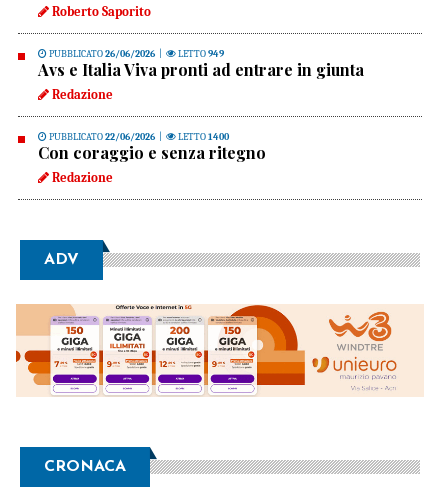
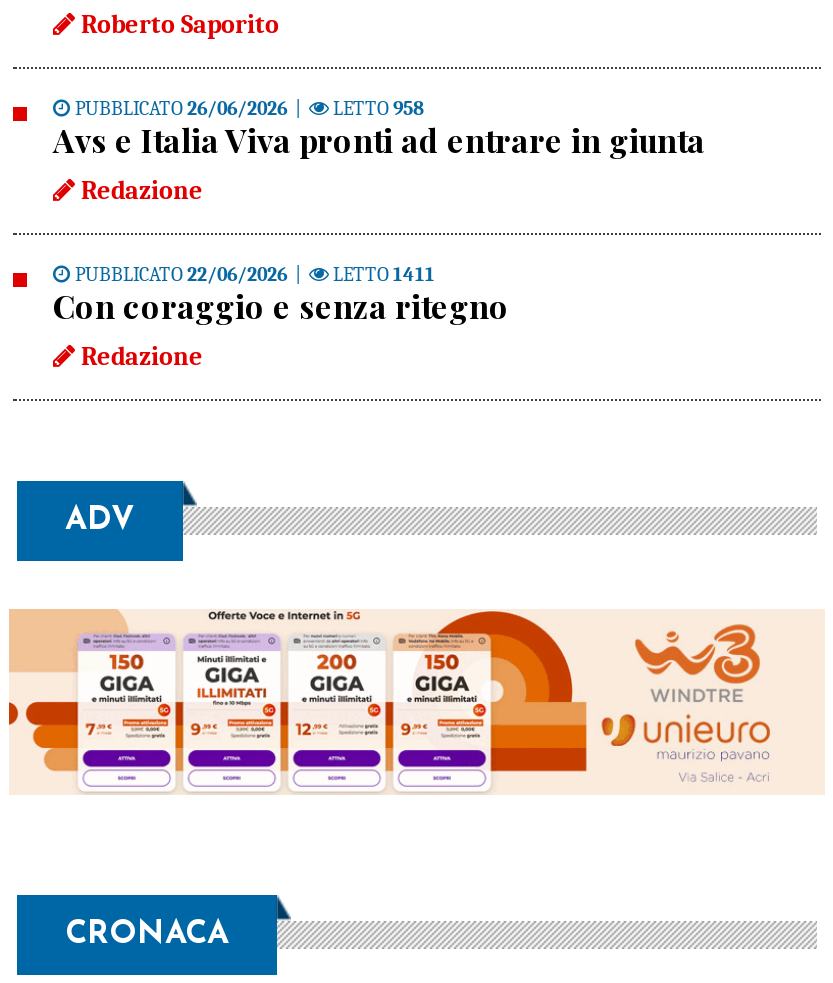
- LETTO949
+ LETTO958

- LETTO1400
+ LETTO1411
